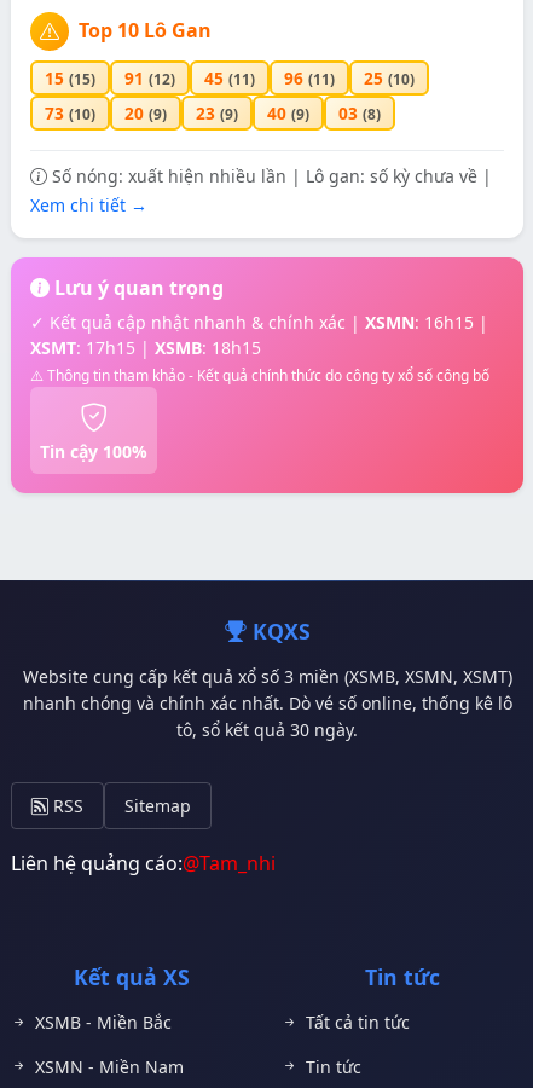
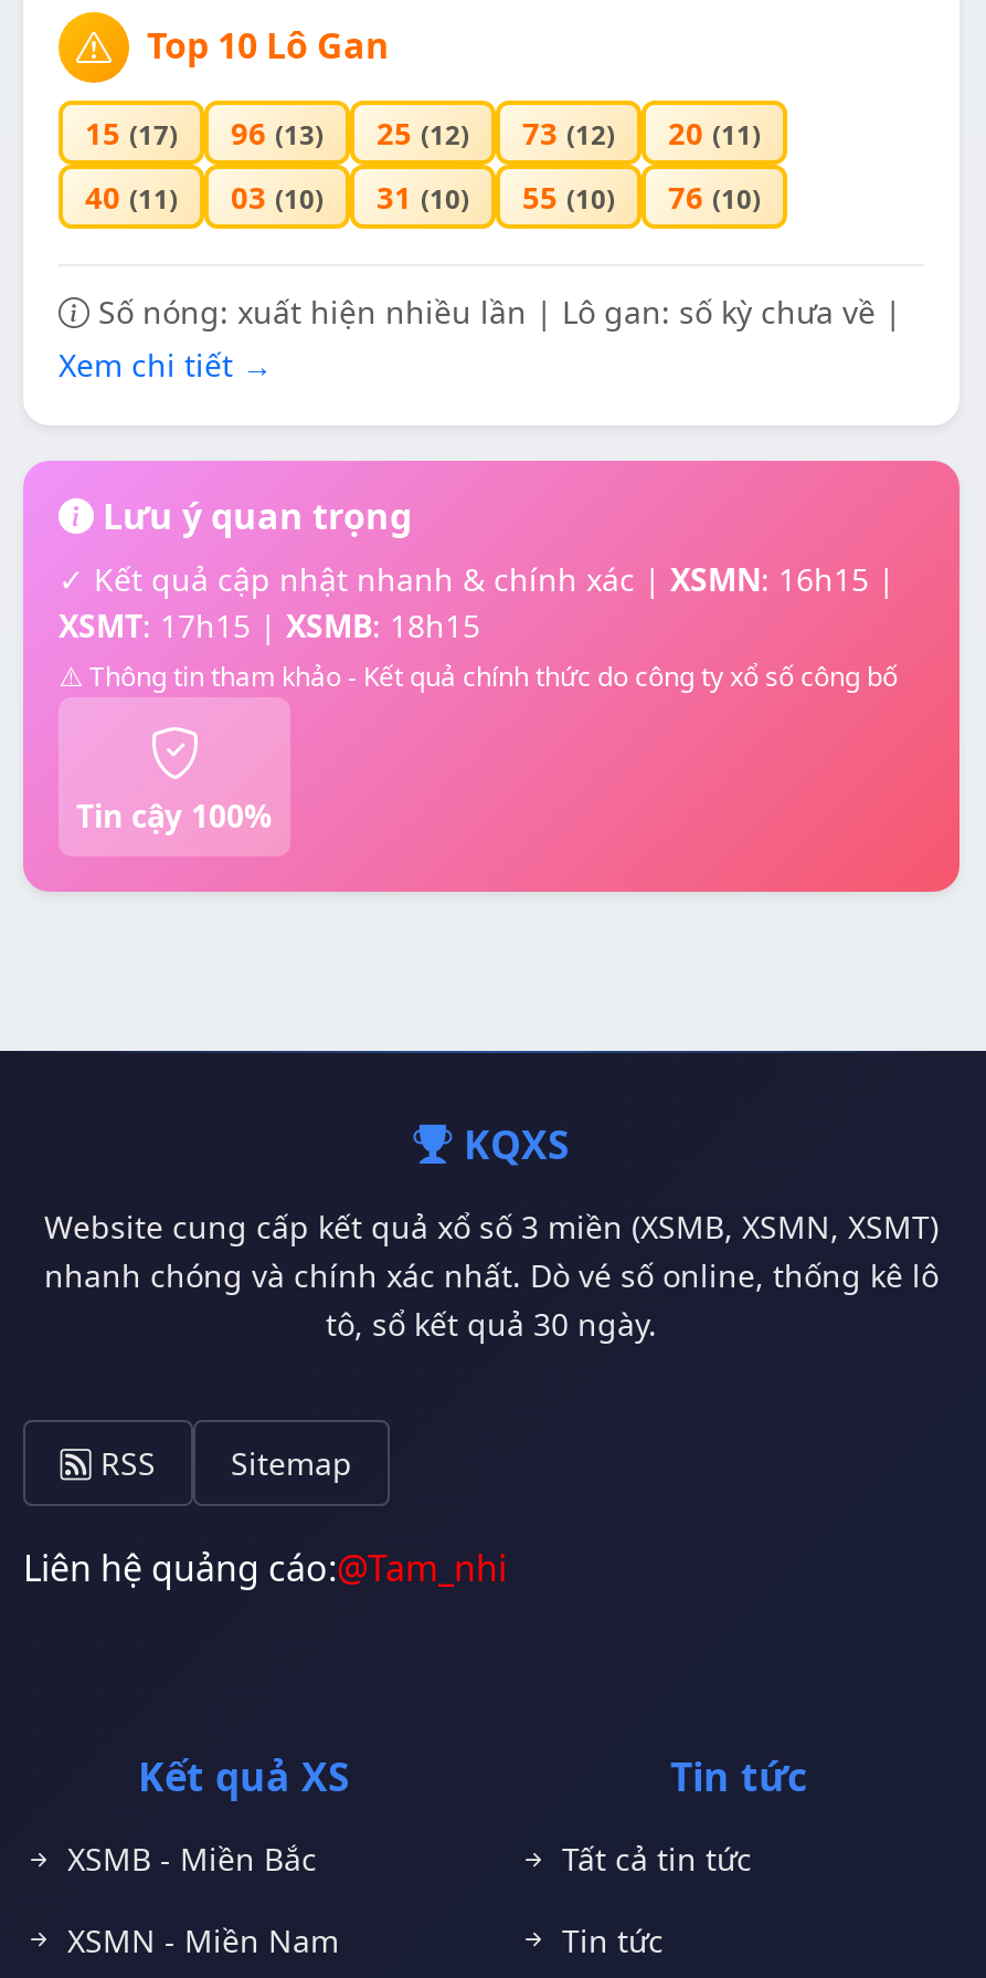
- 15 (15)
+ 15 (17)

- 91 (12)
+ 96 (13)

- 45 (11)
+ 25 (12)

- 96 (11)
+ 73 (12)

- 25 (10)
+ 20 (11)

- 73 (10)
+ 40 (11)

- 20 (9)
+ 03 (10)

- 23 (9)
+ 31 (10)

- 40 (9)
+ 55 (10)

- 03 (8)
+ 76 (10)
